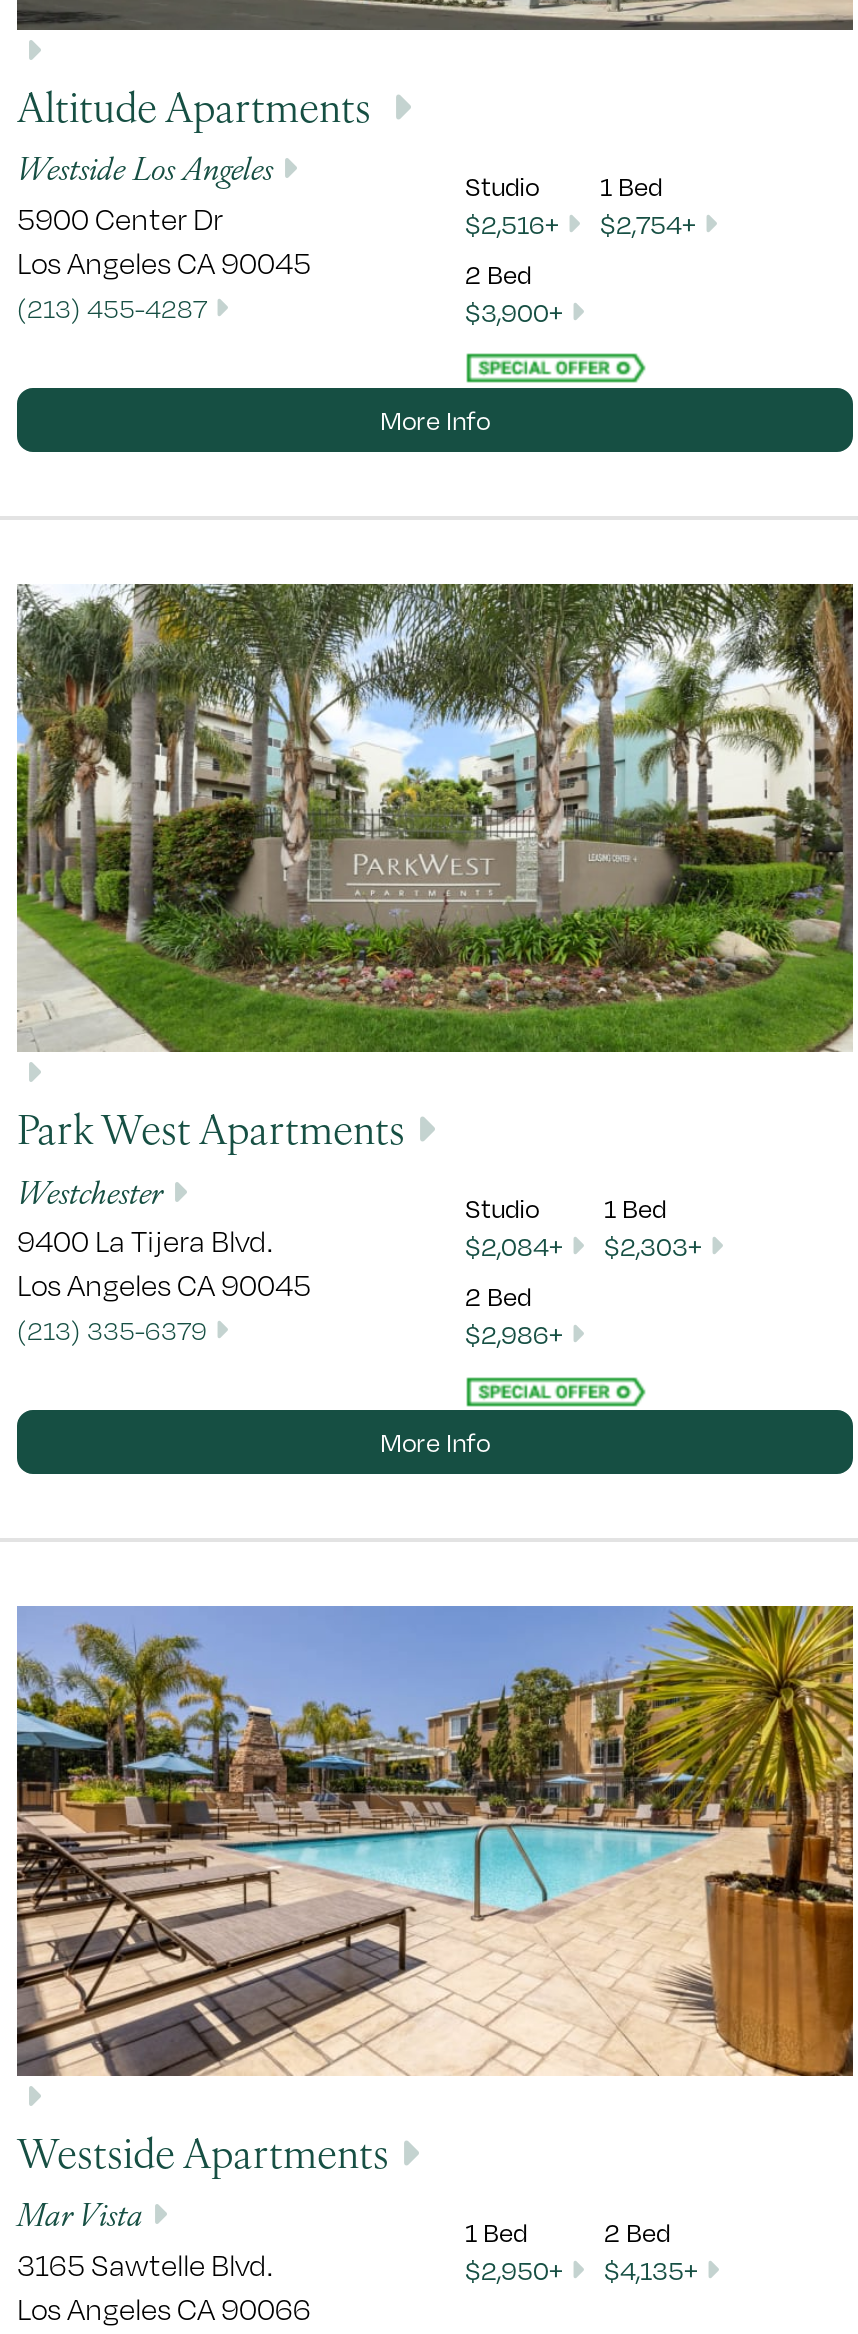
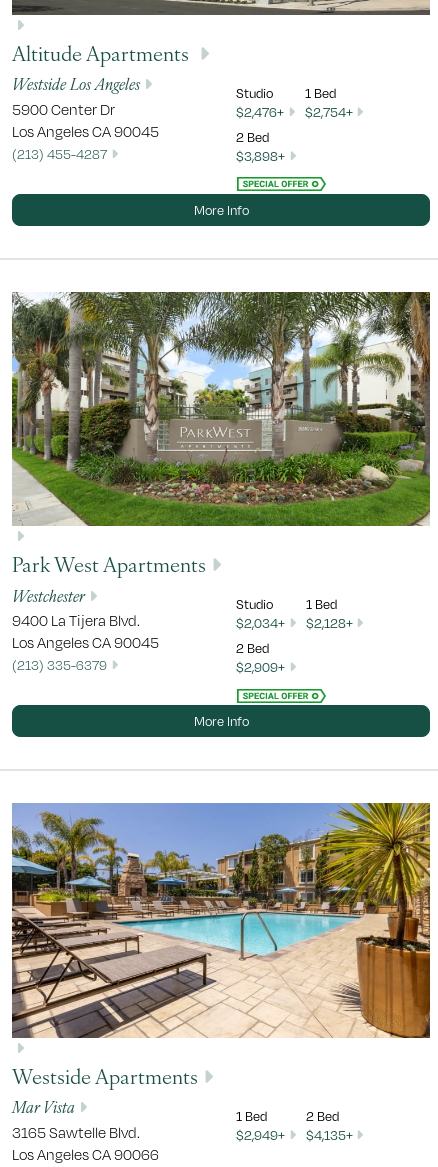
- $2,516+ $2,754+
+ $2,476+ $2,754+

- $3,900+
+ $3,898+

- $2,084+
+ $2,034+

- $2,303+
+ $2,128+

- $2,986+
+ $2,909+

- $2,950+ $4,135+
+ $2,949+ $4,135+
